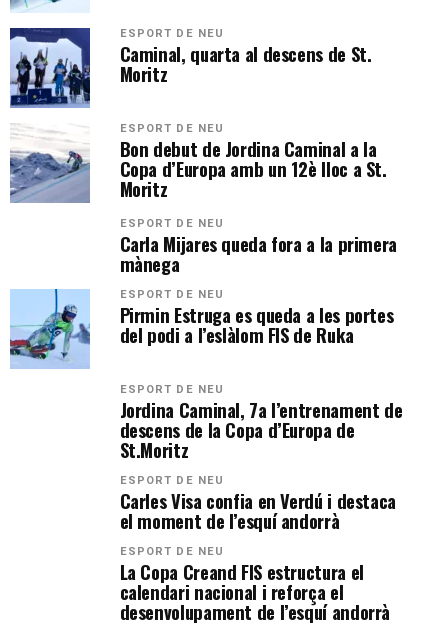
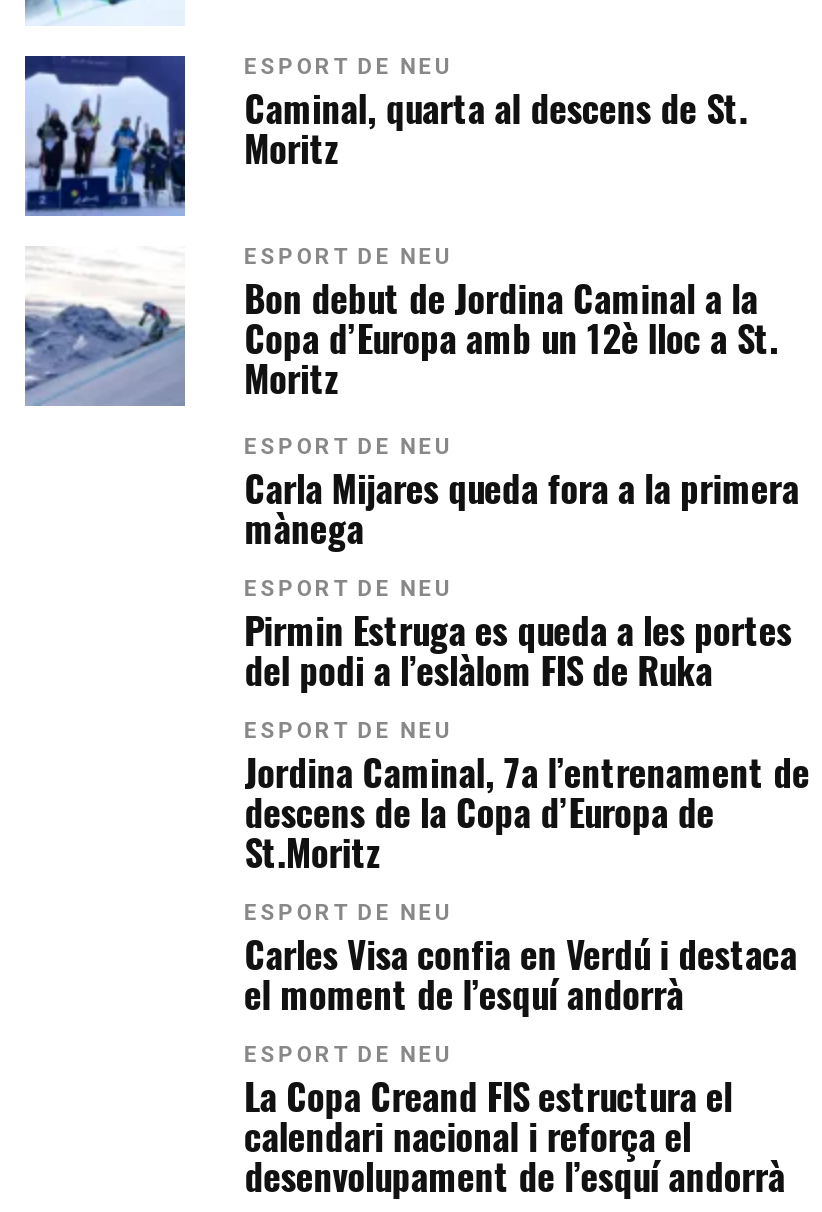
- [image]
